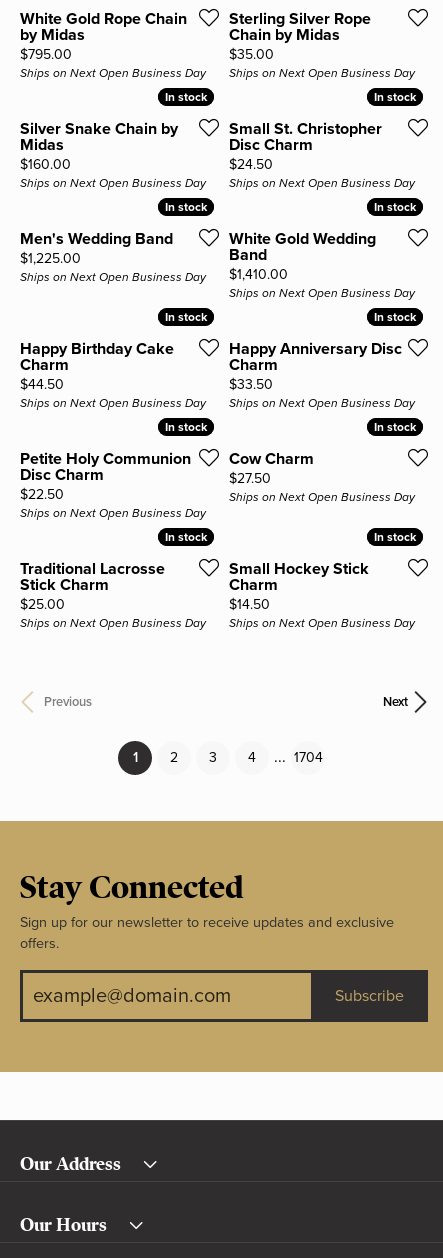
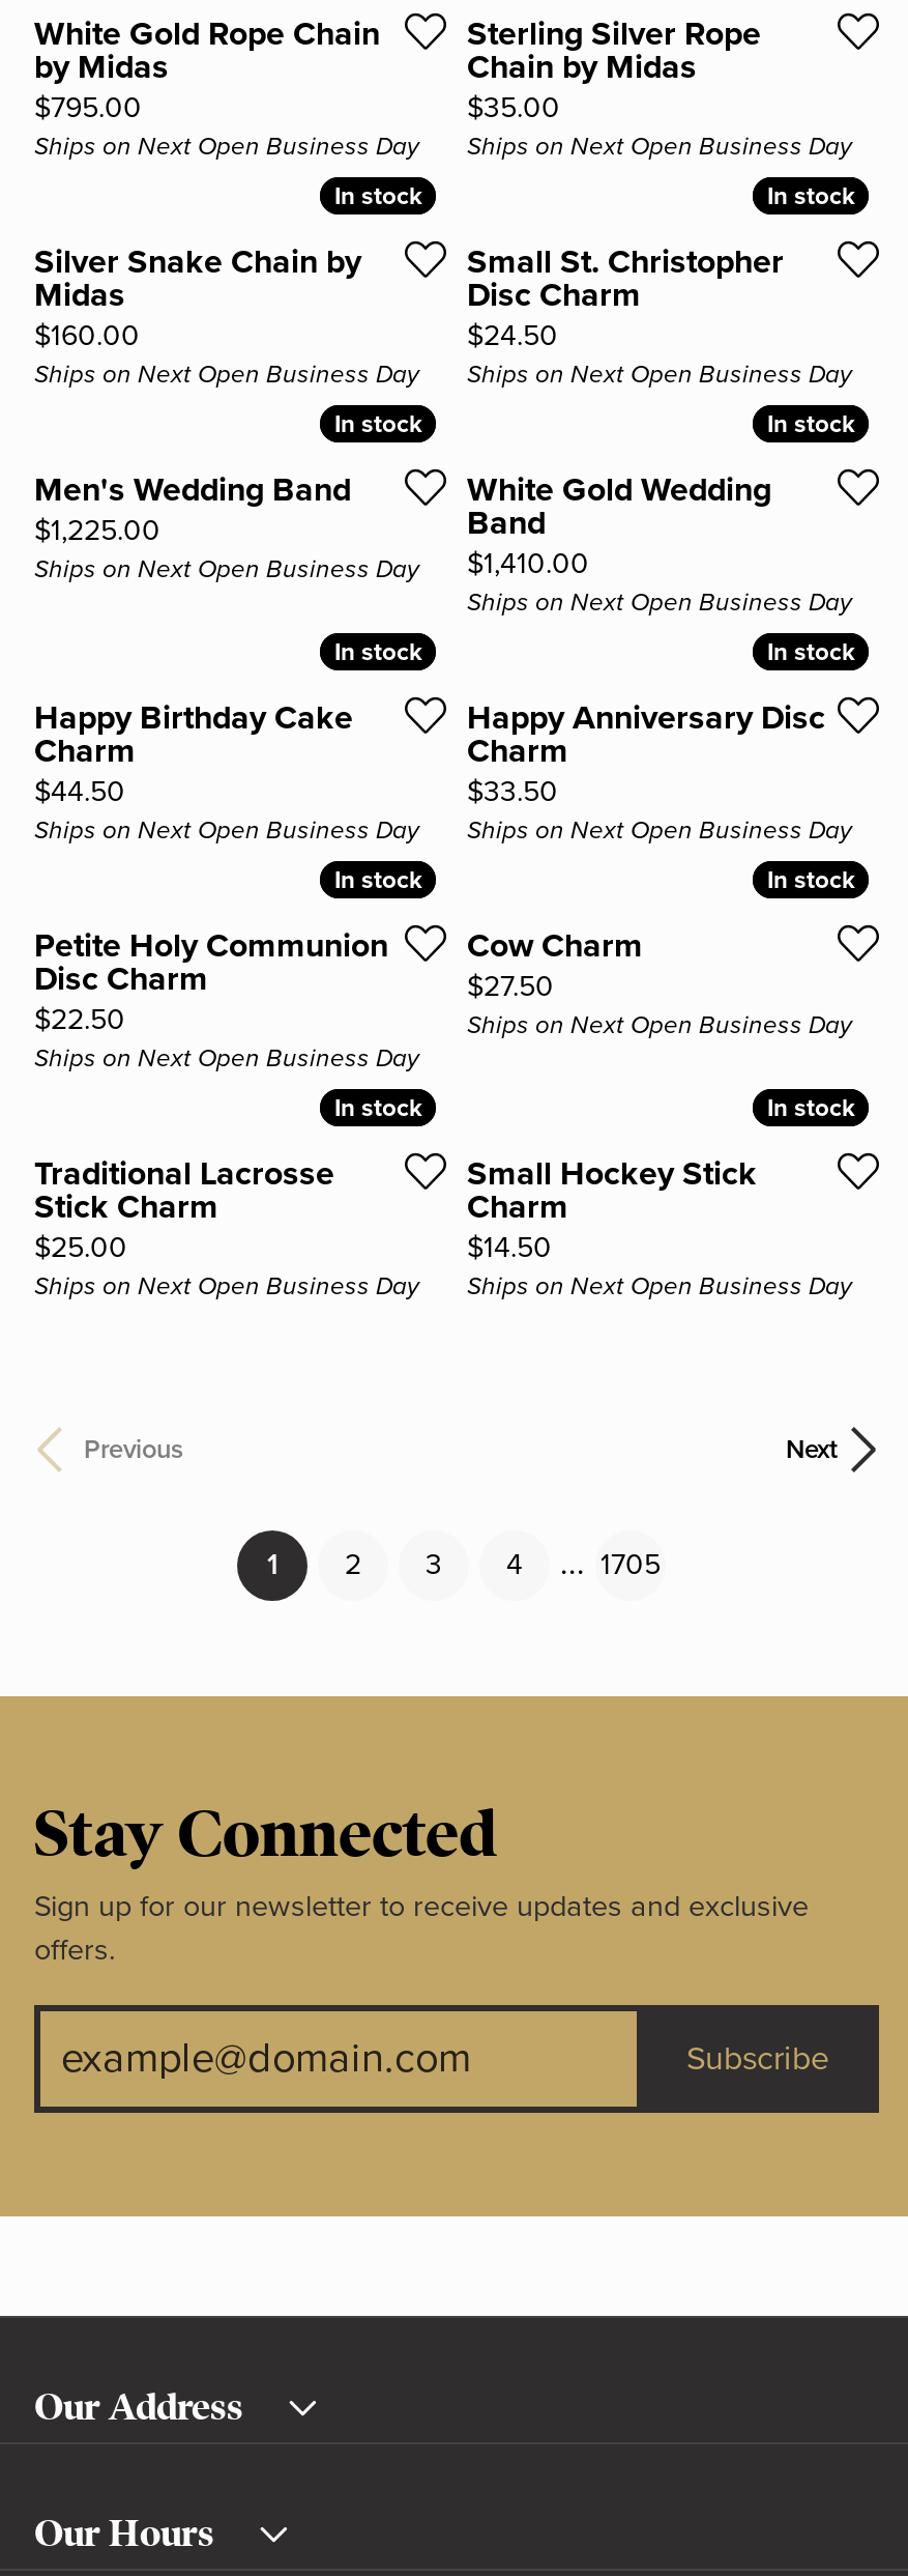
- ... 1704
+ ... 1705
